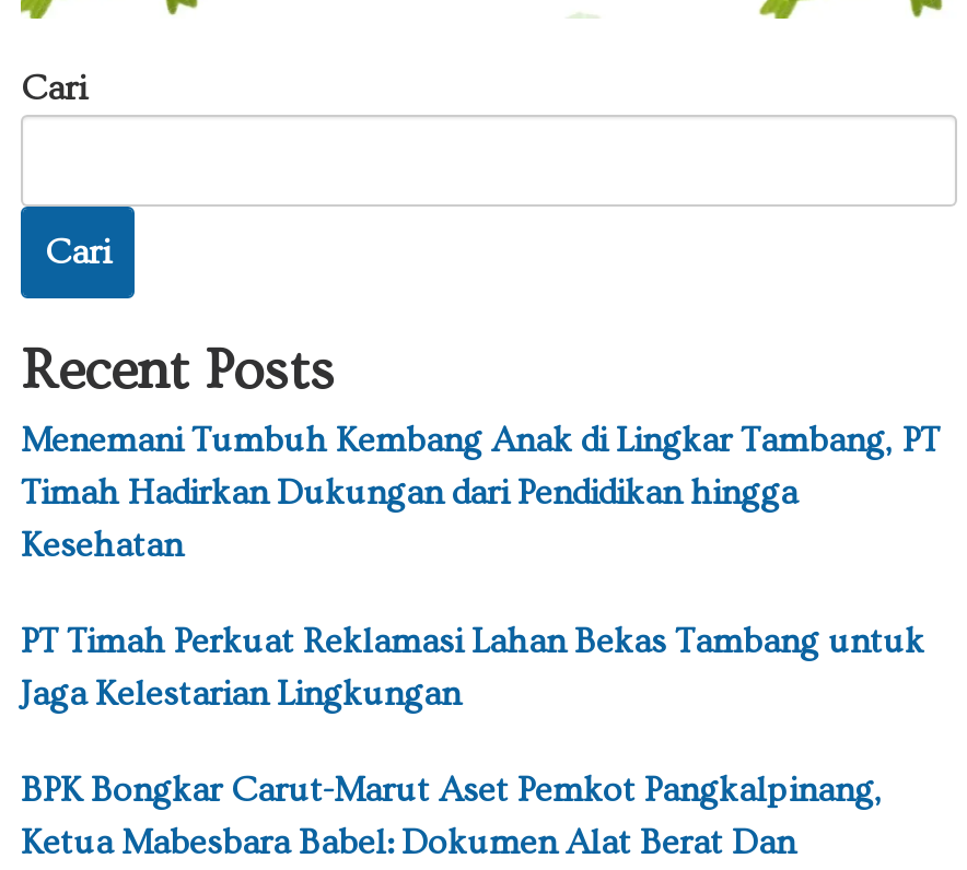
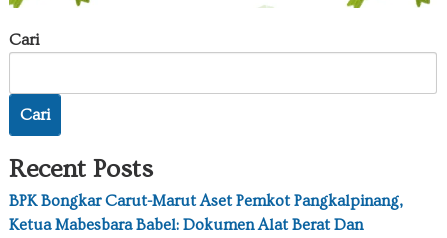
- Menemani Tumbuh Kembang Anak di Lingkar Tambang, PT
- Timah Hadirkan Dukungan dari Pendidikan hingga
- Kesehatan
- PT Timah Perkuat Reklamasi Lahan Bekas Tambang untuk
- Jaga Kelestarian Lingkungan
